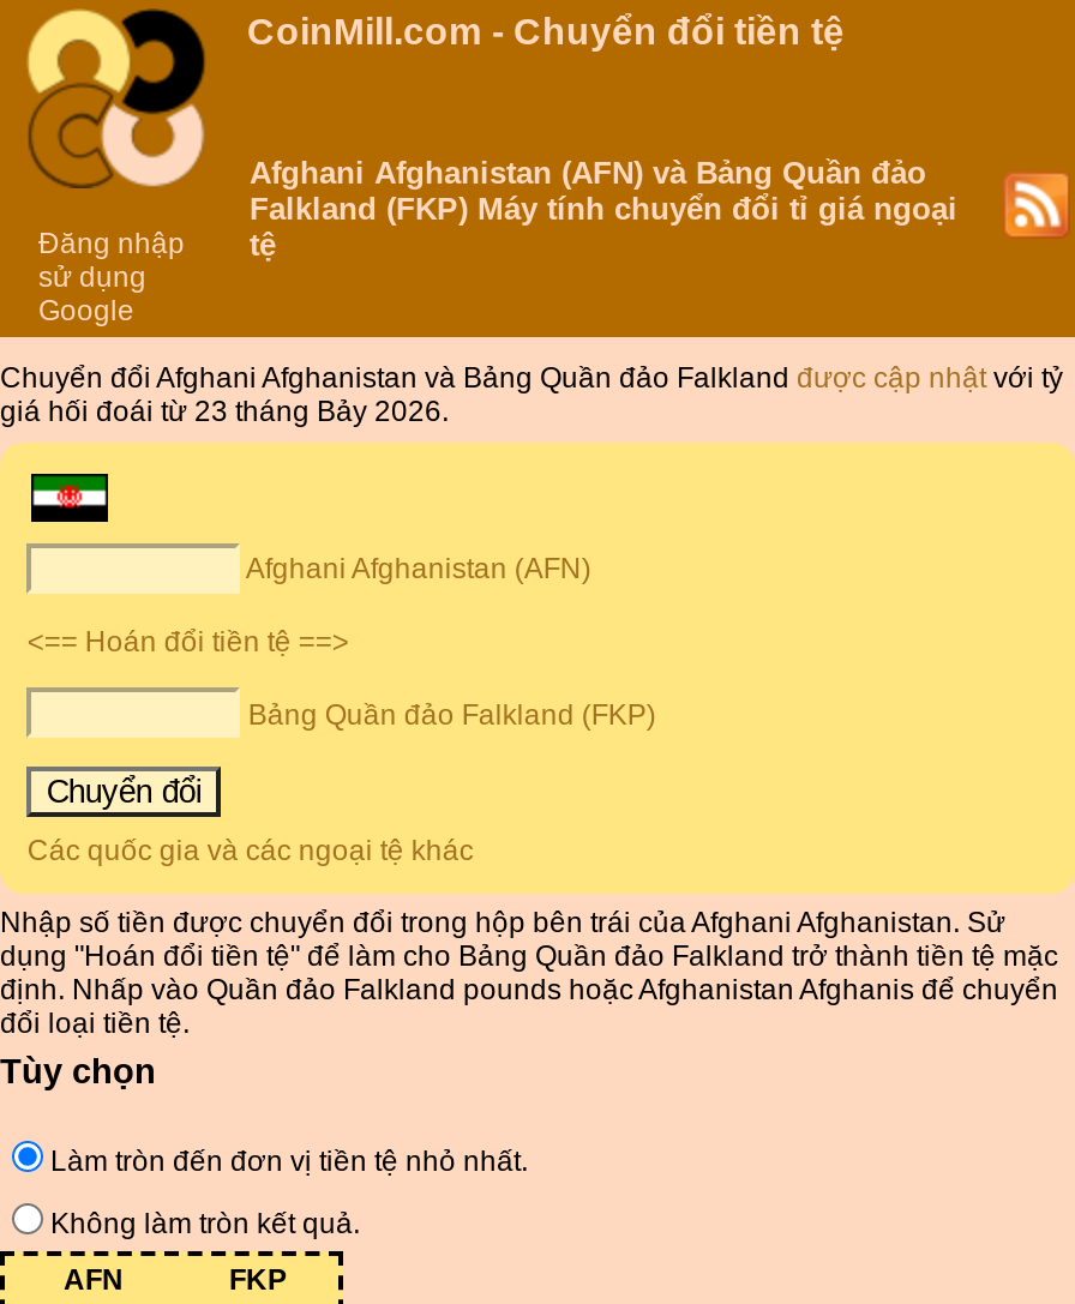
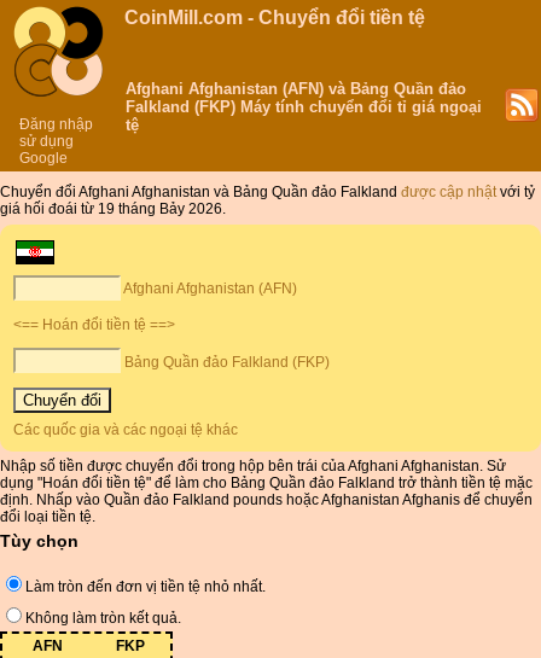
- giá hối đoái từ 23 tháng Bảy 2026.
+ giá hối đoái từ 19 tháng Bảy 2026.
